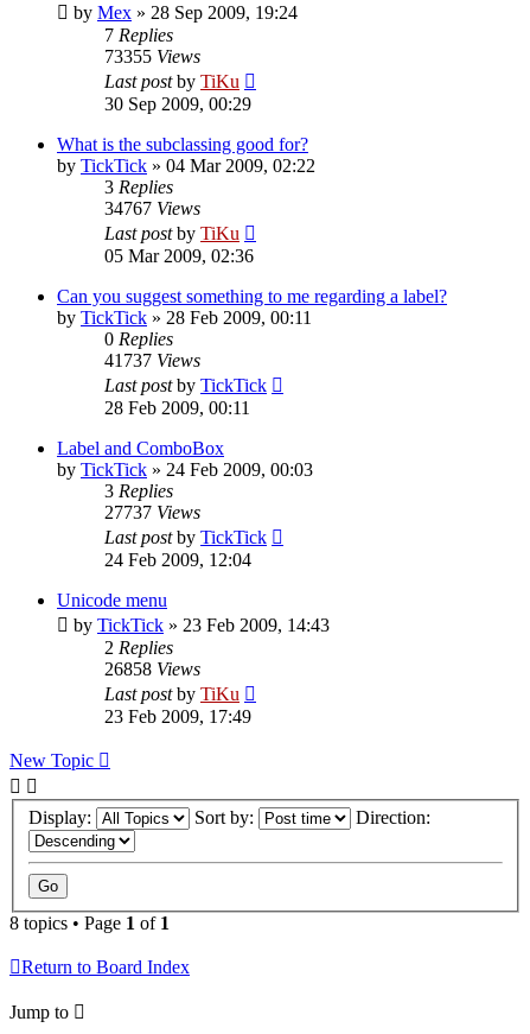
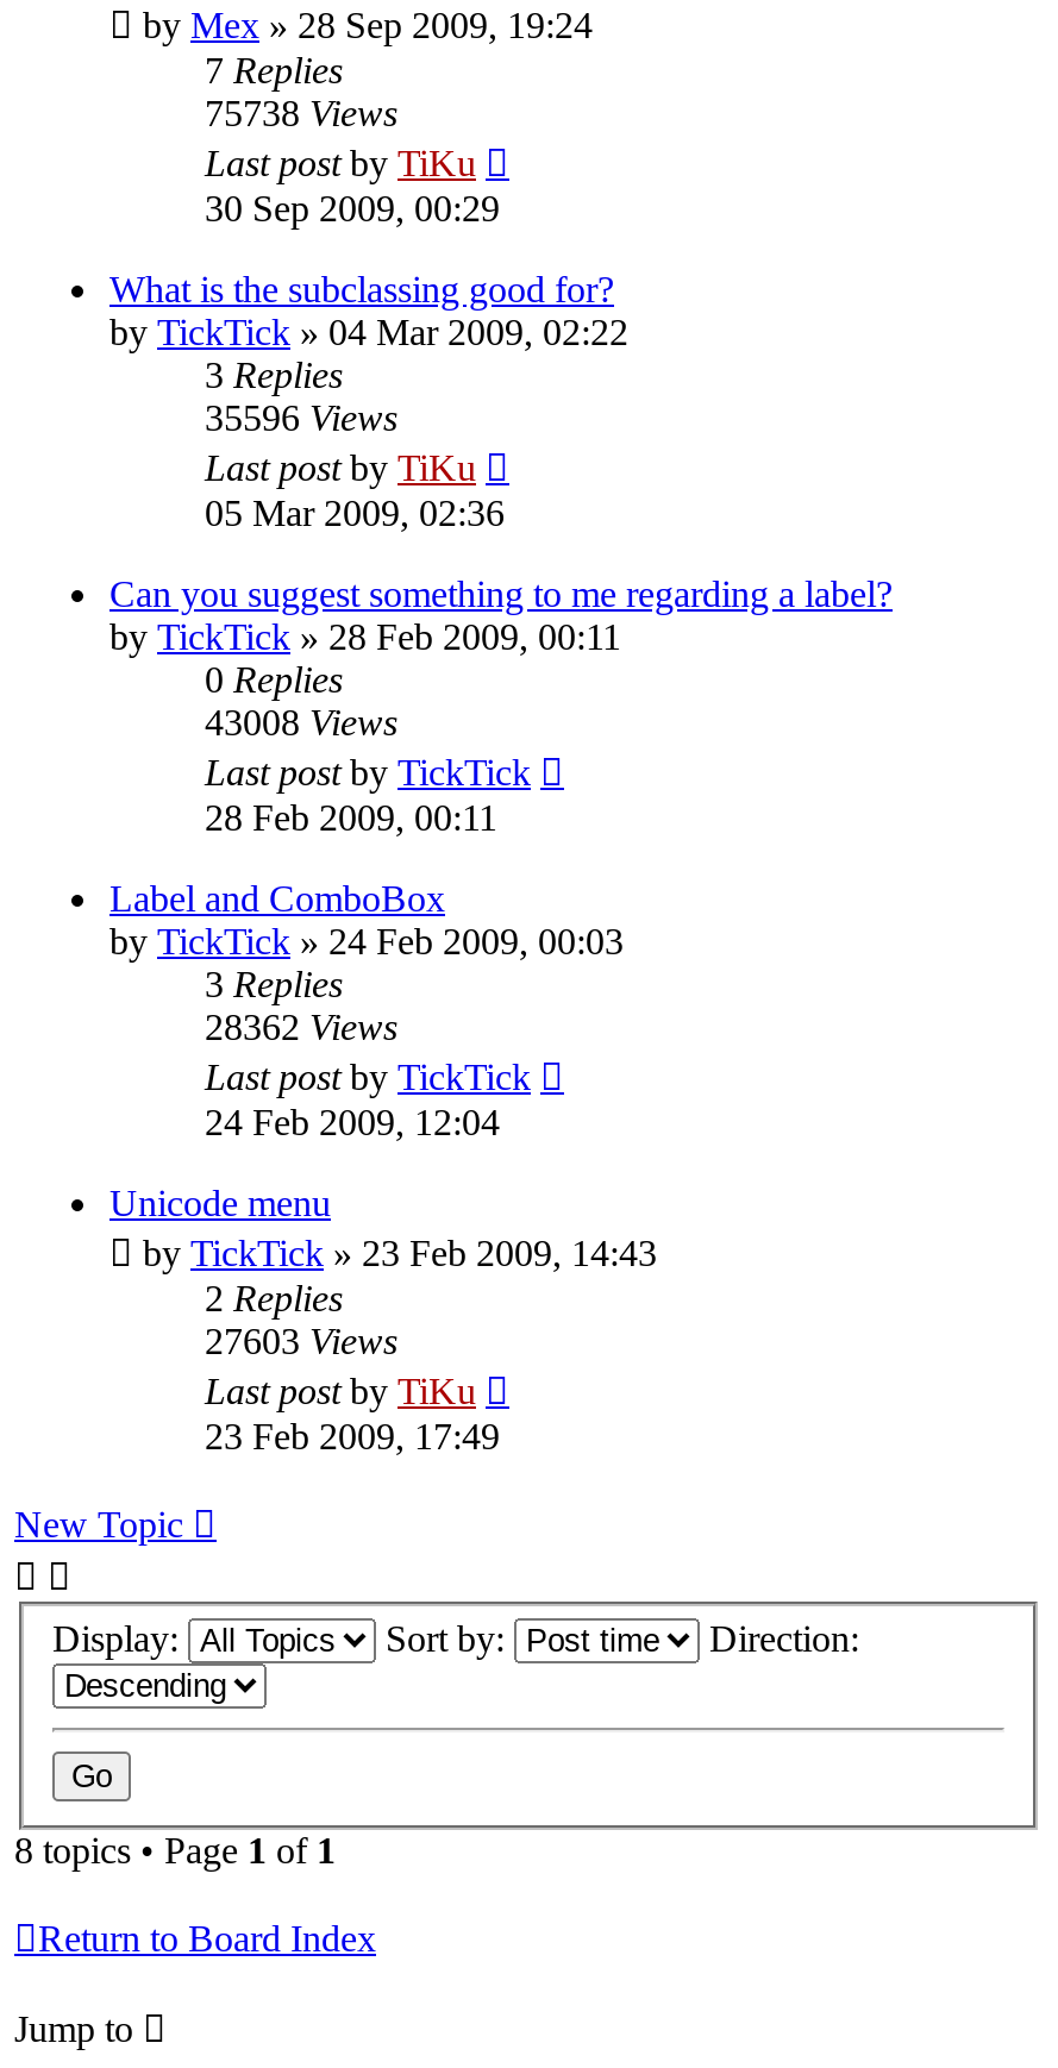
- 73355 Views
+ 75738 Views

- 34767 Views
+ 35596 Views

- 41737 Views
+ 43008 Views

- 27737 Views
+ 28362 Views

- 26858 Views
+ 27603 Views
